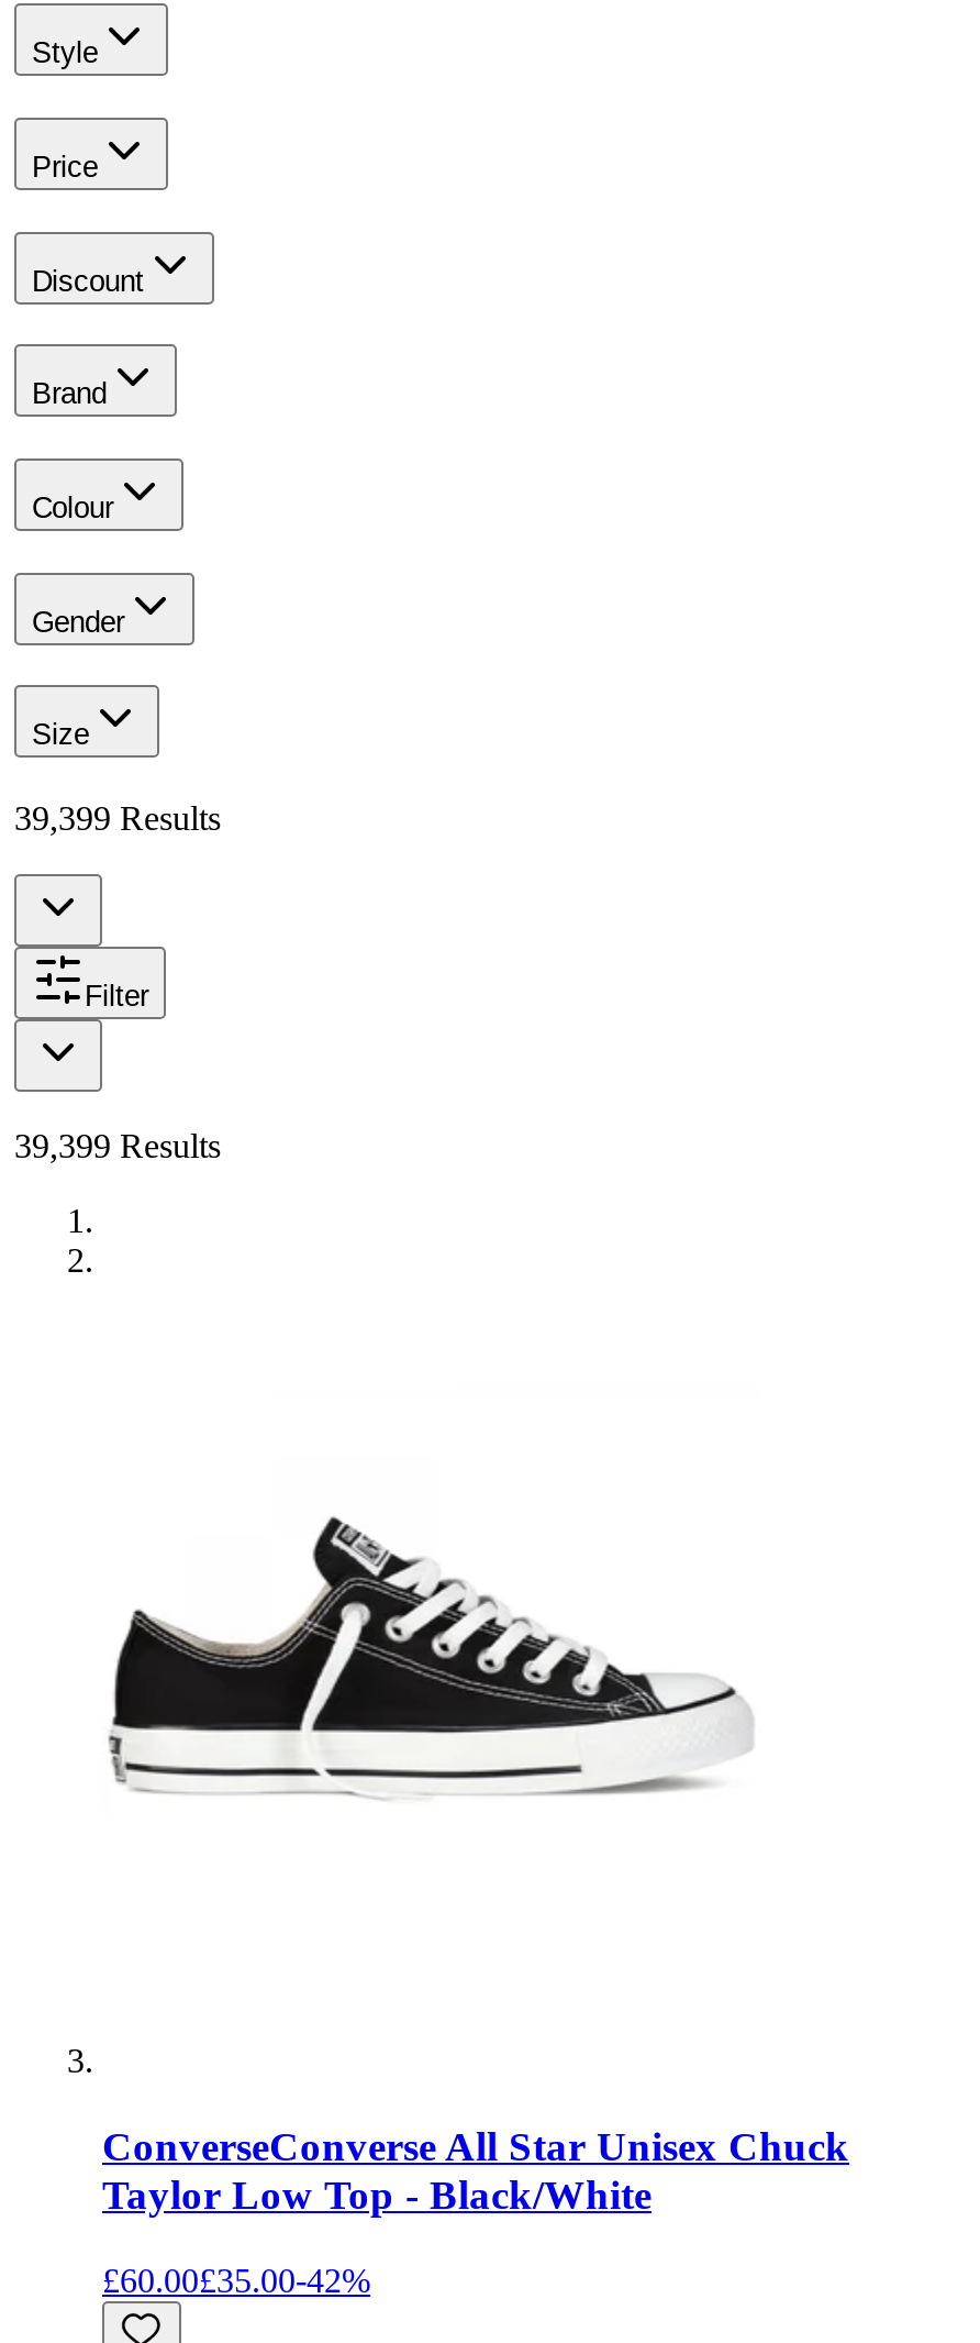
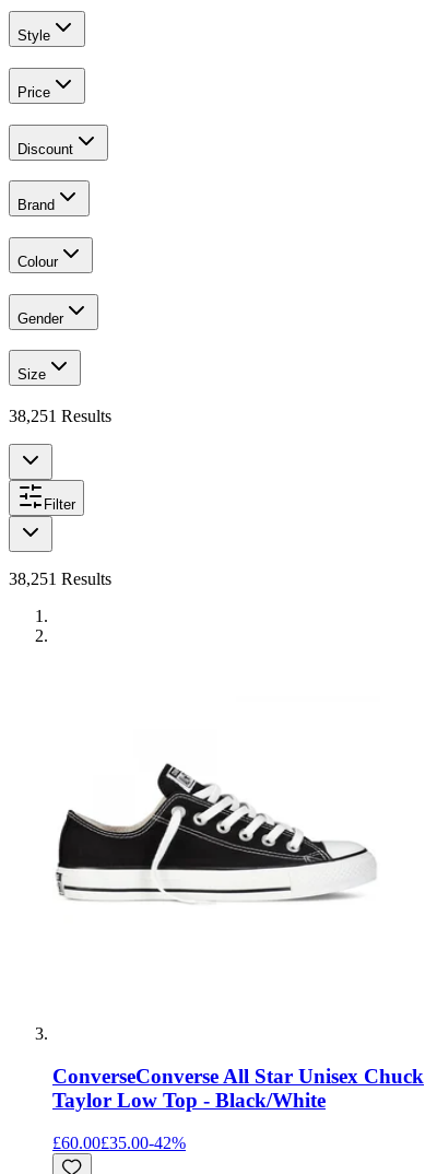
- 39,399 Results
+ 38,251 Results

- 39,399 Results
+ 38,251 Results
